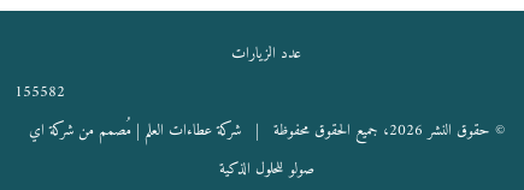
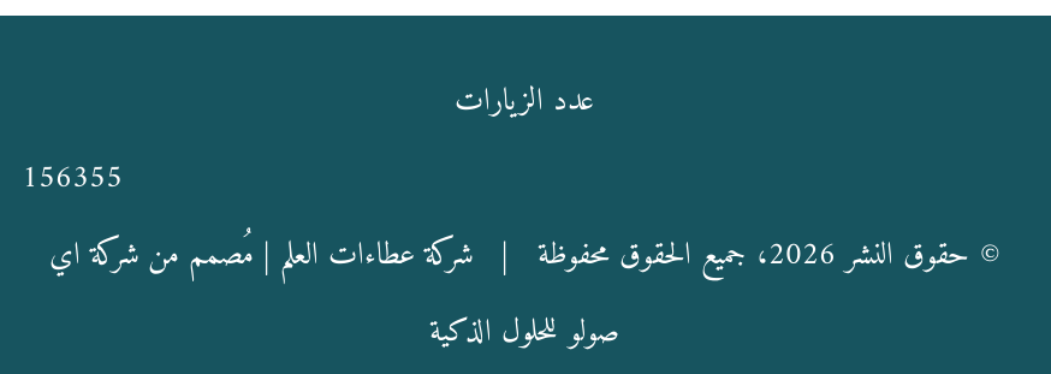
- 155582
+ 156355
